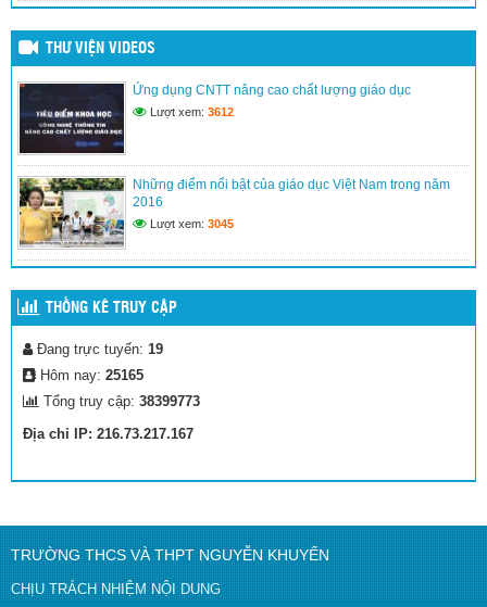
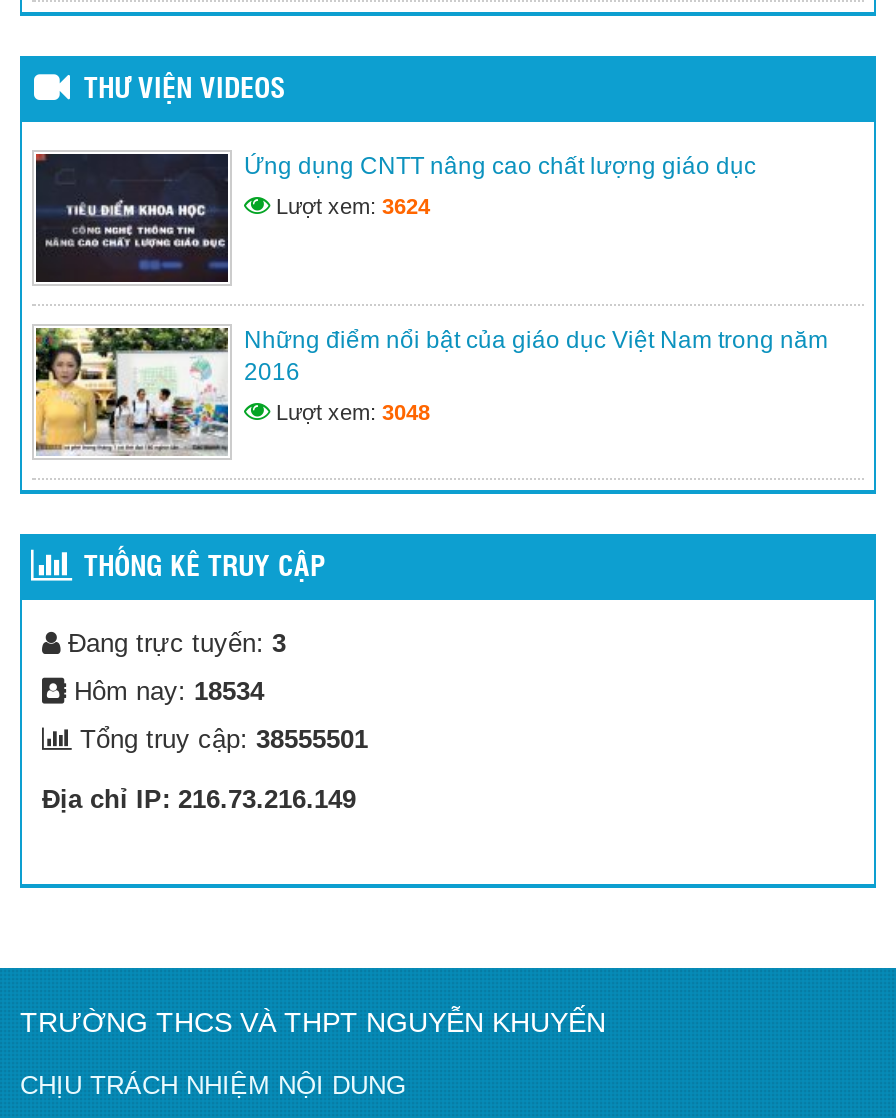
- Lượt xem: 3612
+ Lượt xem: 3624

- Lượt xem: 3045
+ Lượt xem: 3048

- Đang trực tuyến: 19
+ Đang trực tuyến: 3

- Hôm nay: 25165
+ Hôm nay: 18534

- Tổng truy cập: 38399773
+ Tổng truy cập: 38555501

- Địa chỉ IP: 216.73.217.167
+ Địa chỉ IP: 216.73.216.149
